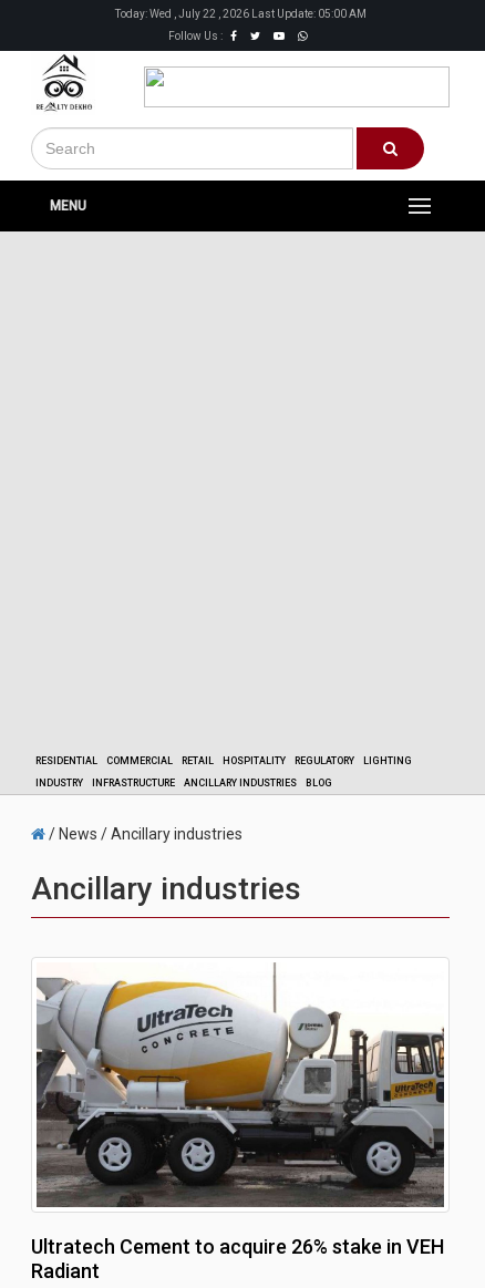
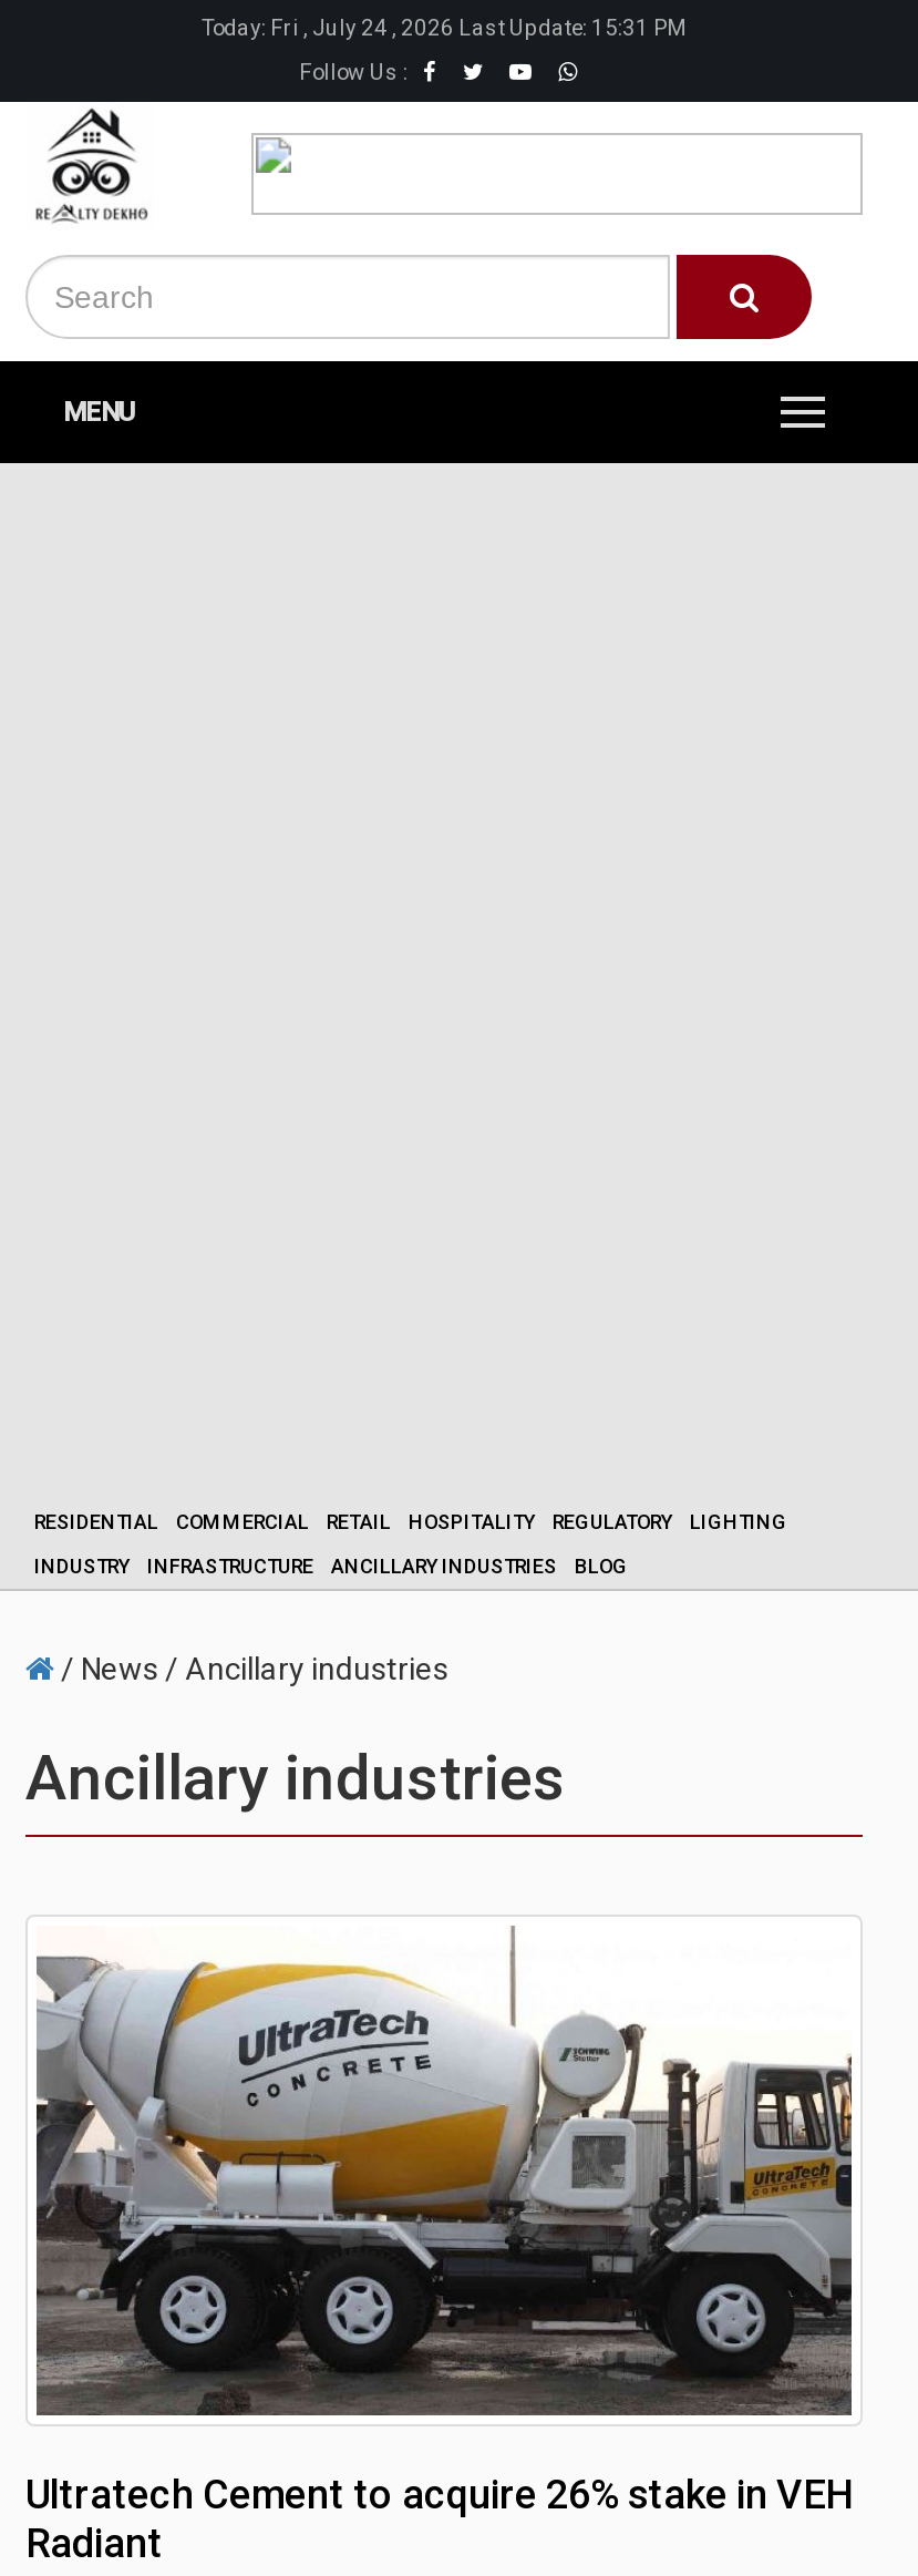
- Today: Wed , July 22 , 2026 Last Update: 05:00 AM
+ Today: Fri , July 24 , 2026 Last Update: 15:31 PM
